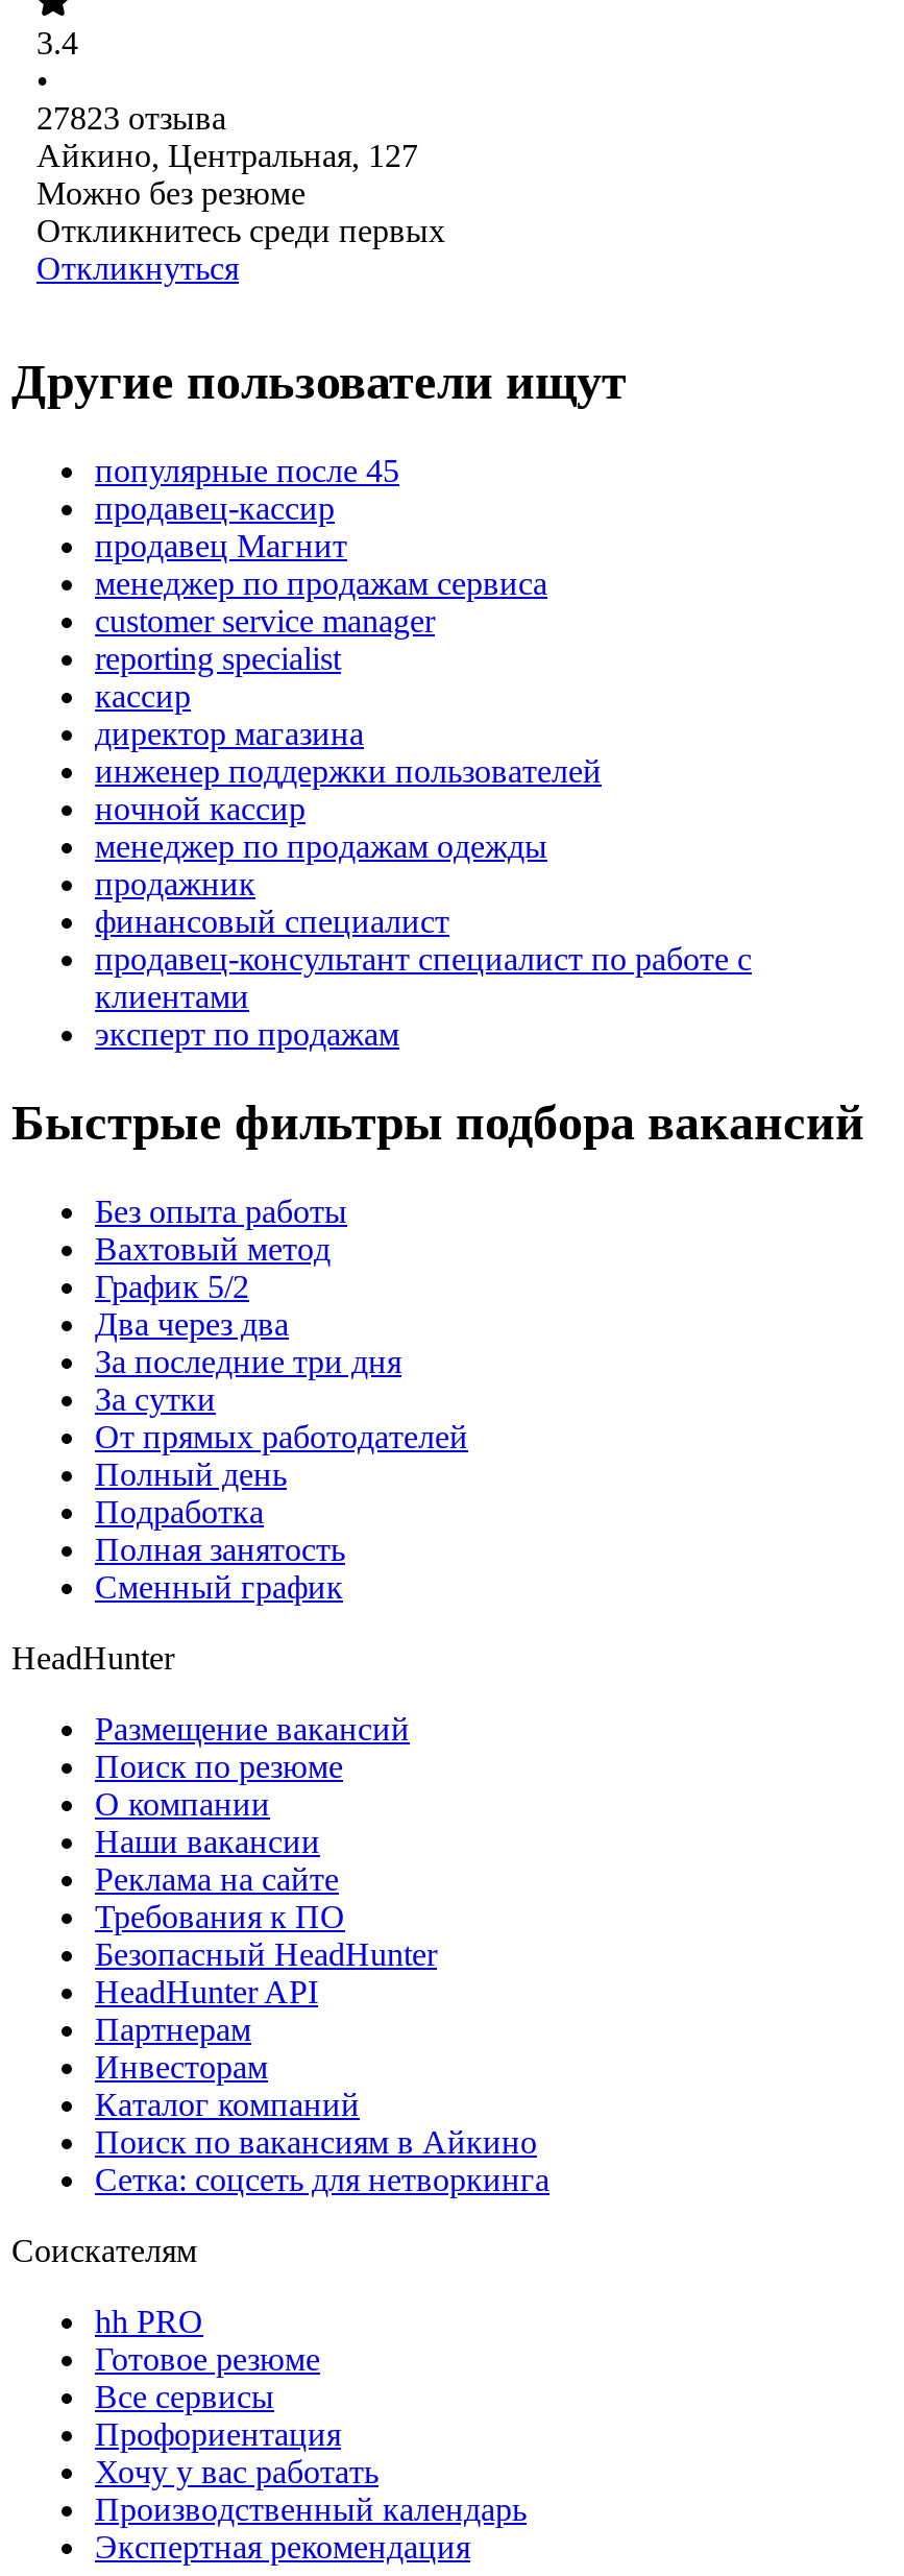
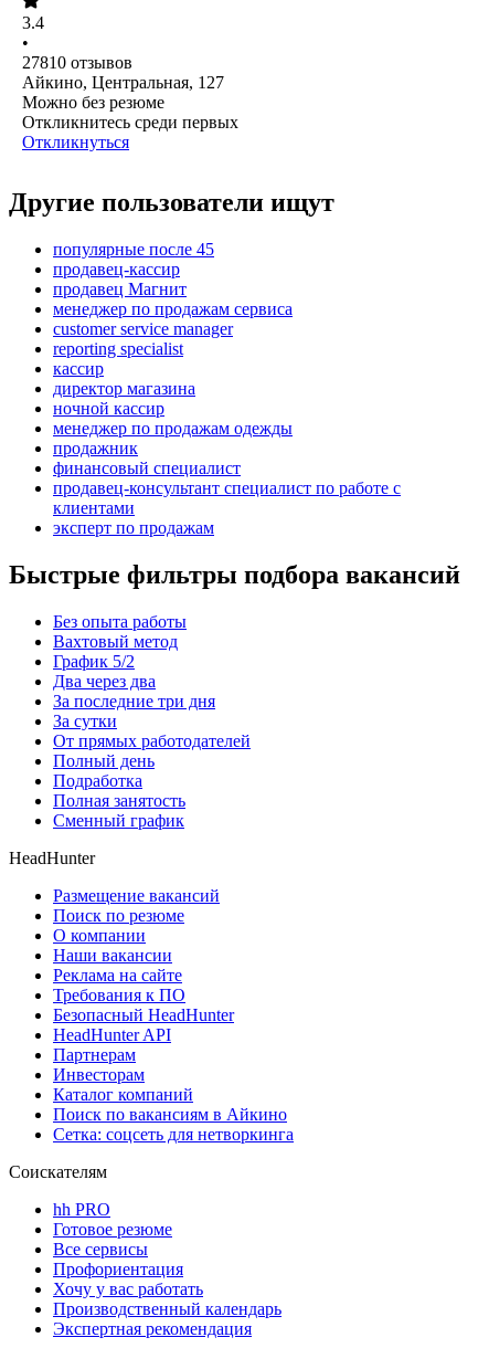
- 27823 отзыва
+ 27810 отзывов

- инженер поддержки пользователей
